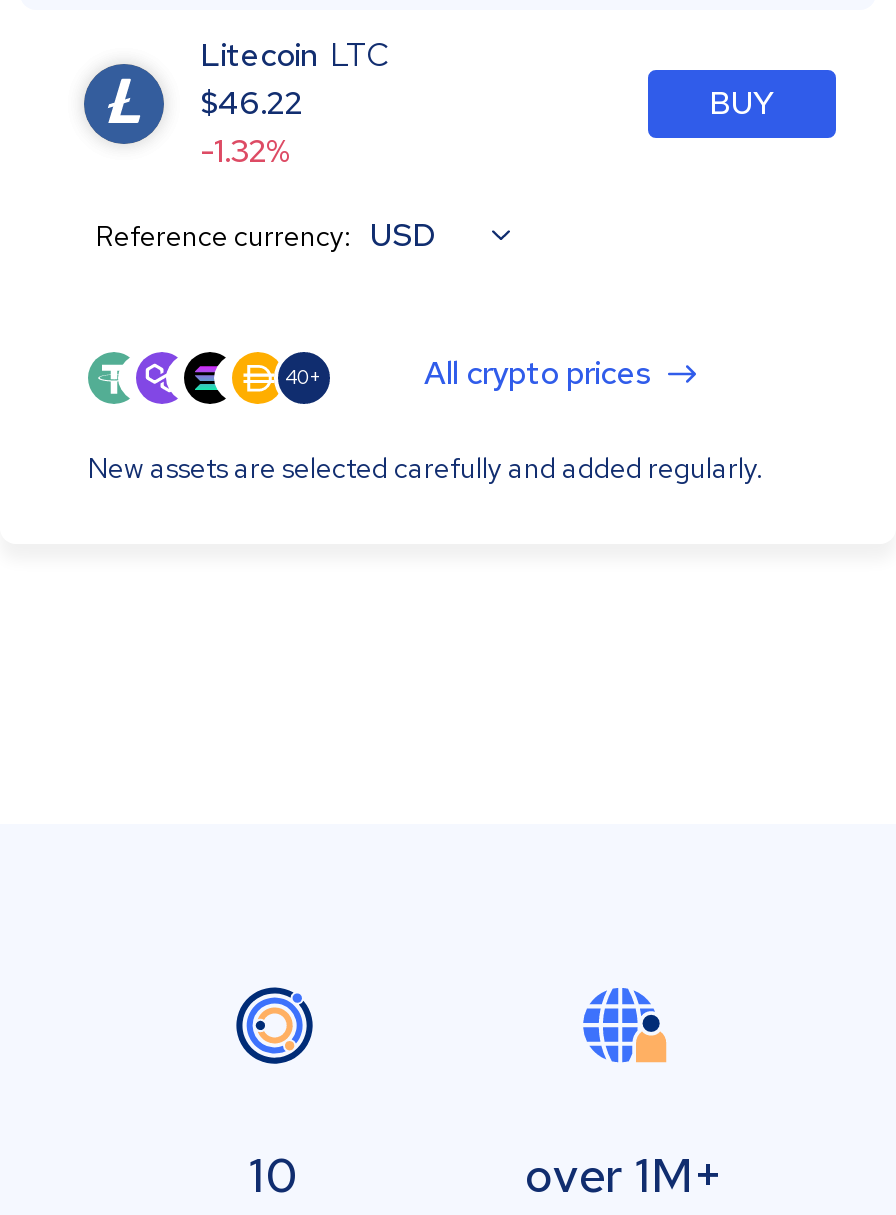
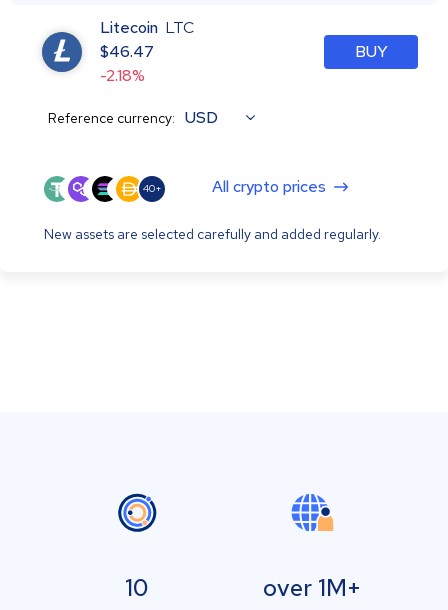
- $46.22
+ $46.47

- -1.32%
+ -2.18%
